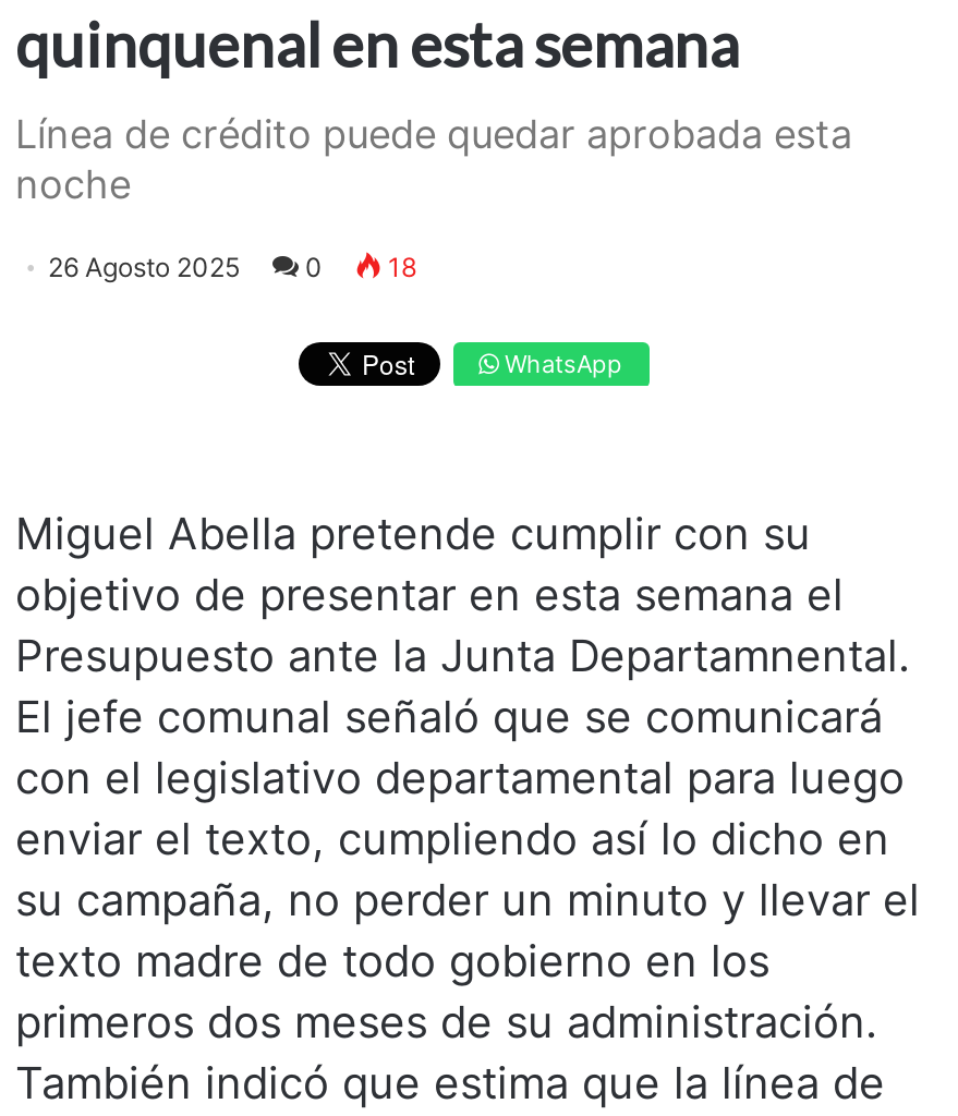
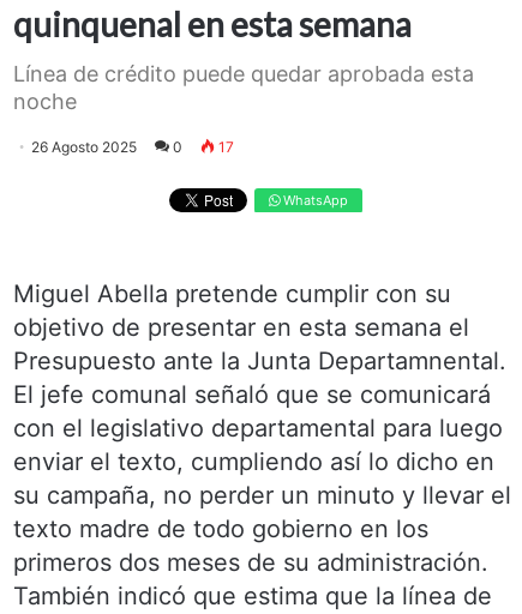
- 0 18
+ 0 17
